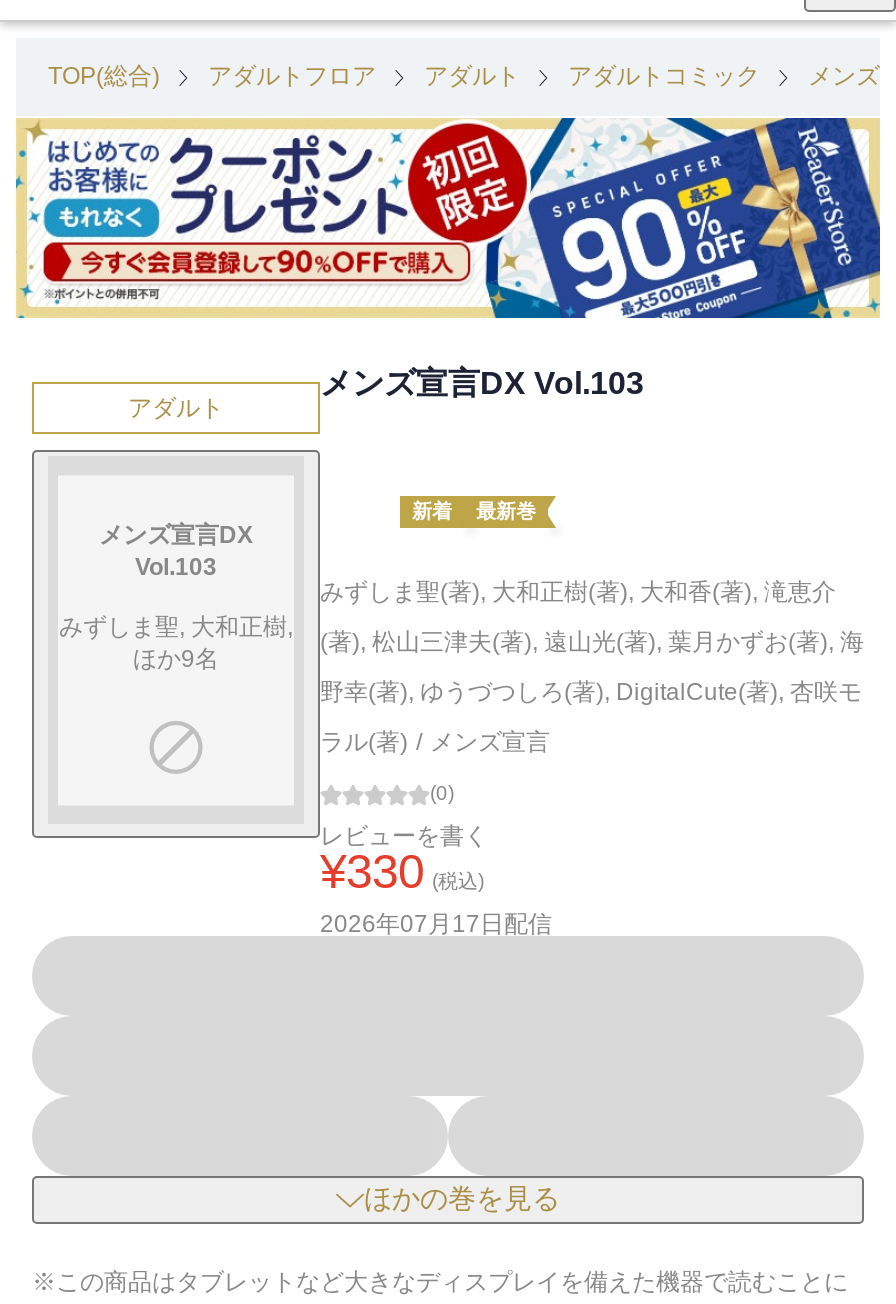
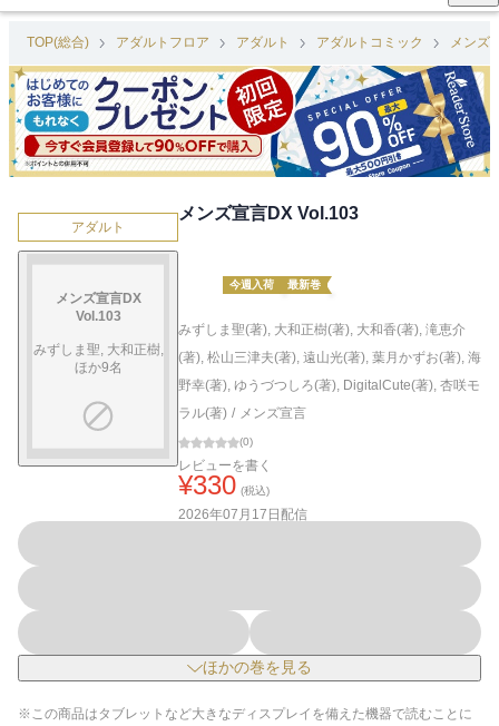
- 新着
+ 今週入荷
